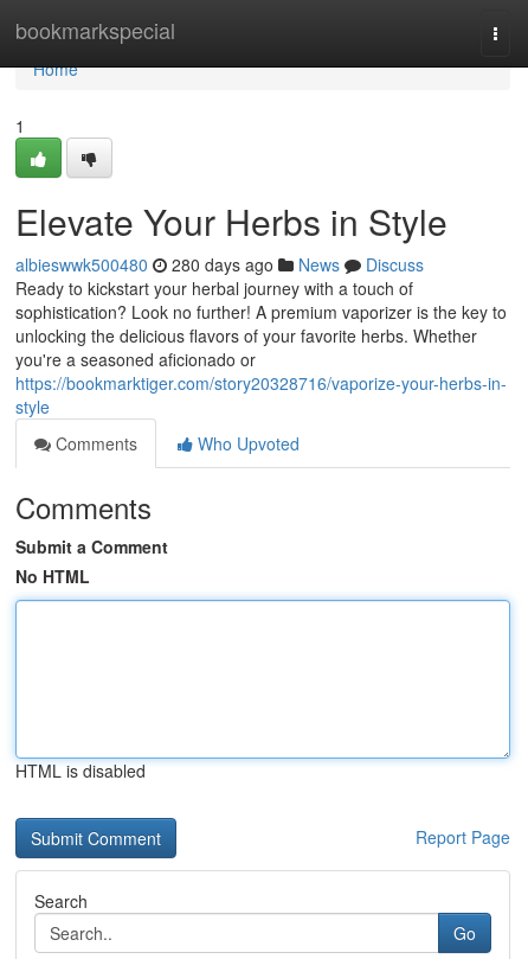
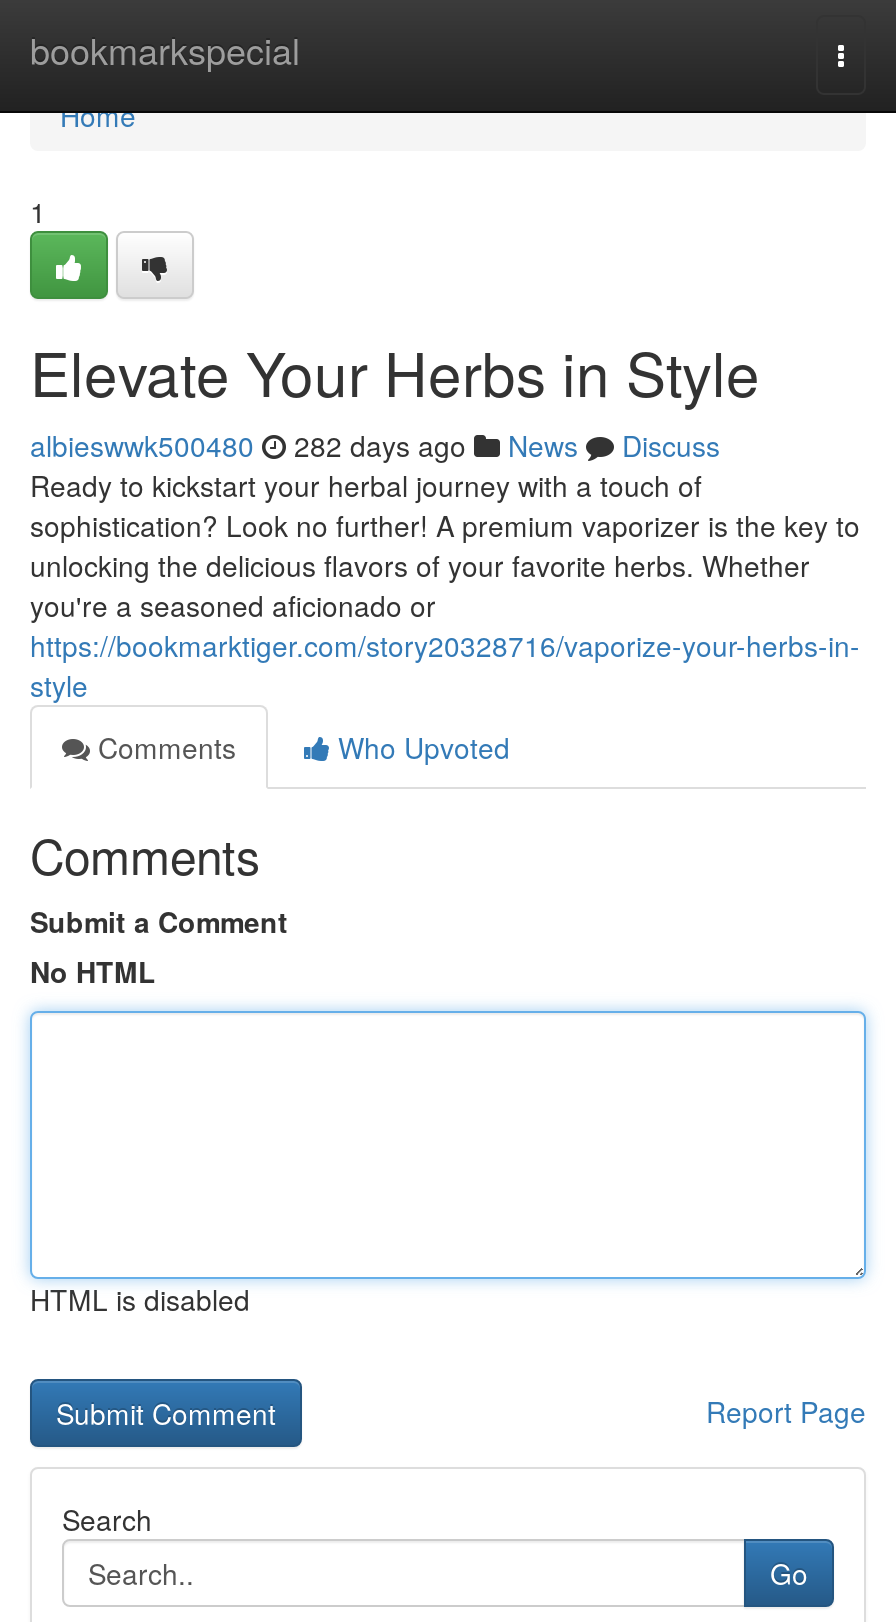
- albieswwk500480 280 days ago News Discuss
+ albieswwk500480 282 days ago News Discuss
